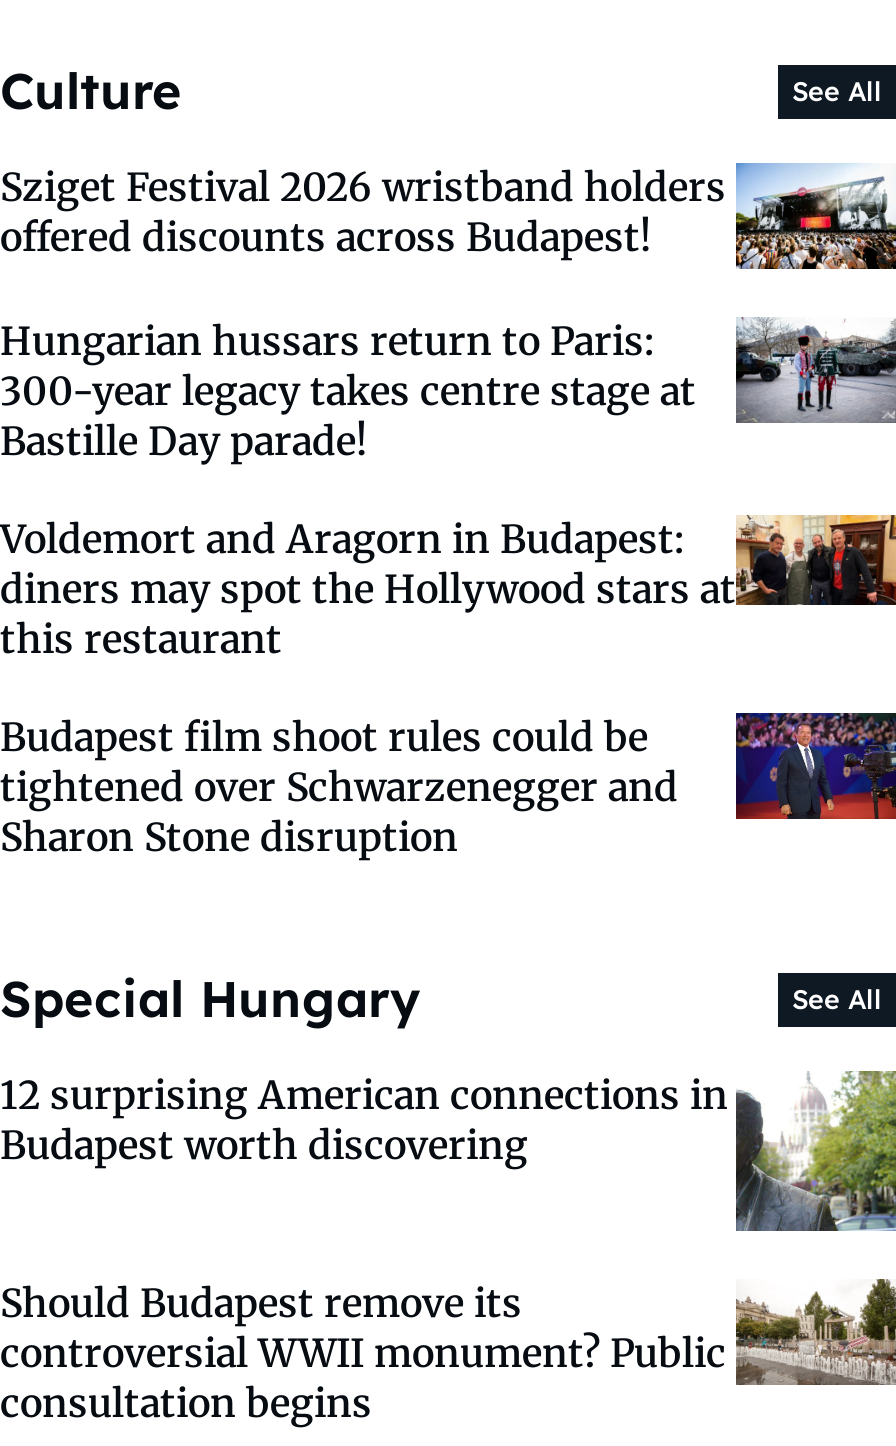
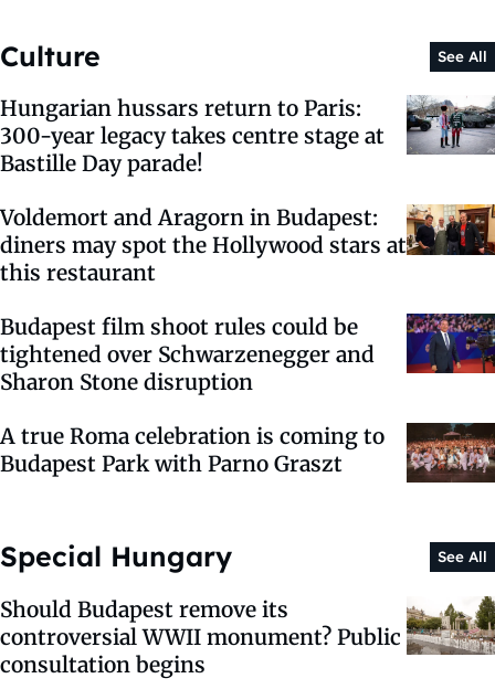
- [image]
- Sziget Festival 2026 wristband holders
- offered discounts across Budapest!

+ [image]
+ A true Roma celebration is coming to
+ Budapest Park with Parno Graszt

- [image]
- 12 surprising American connections in
- Budapest worth discovering
